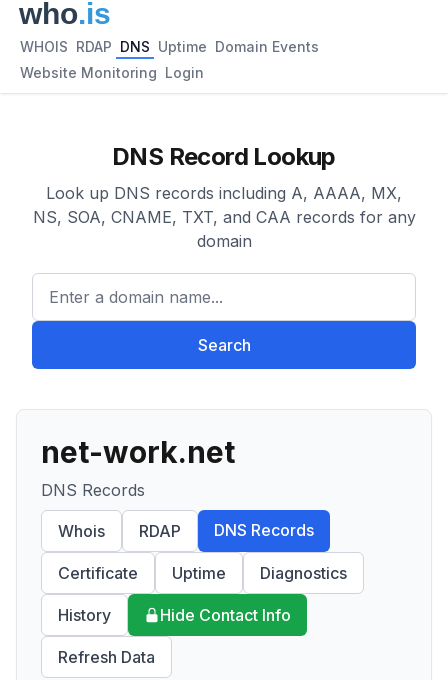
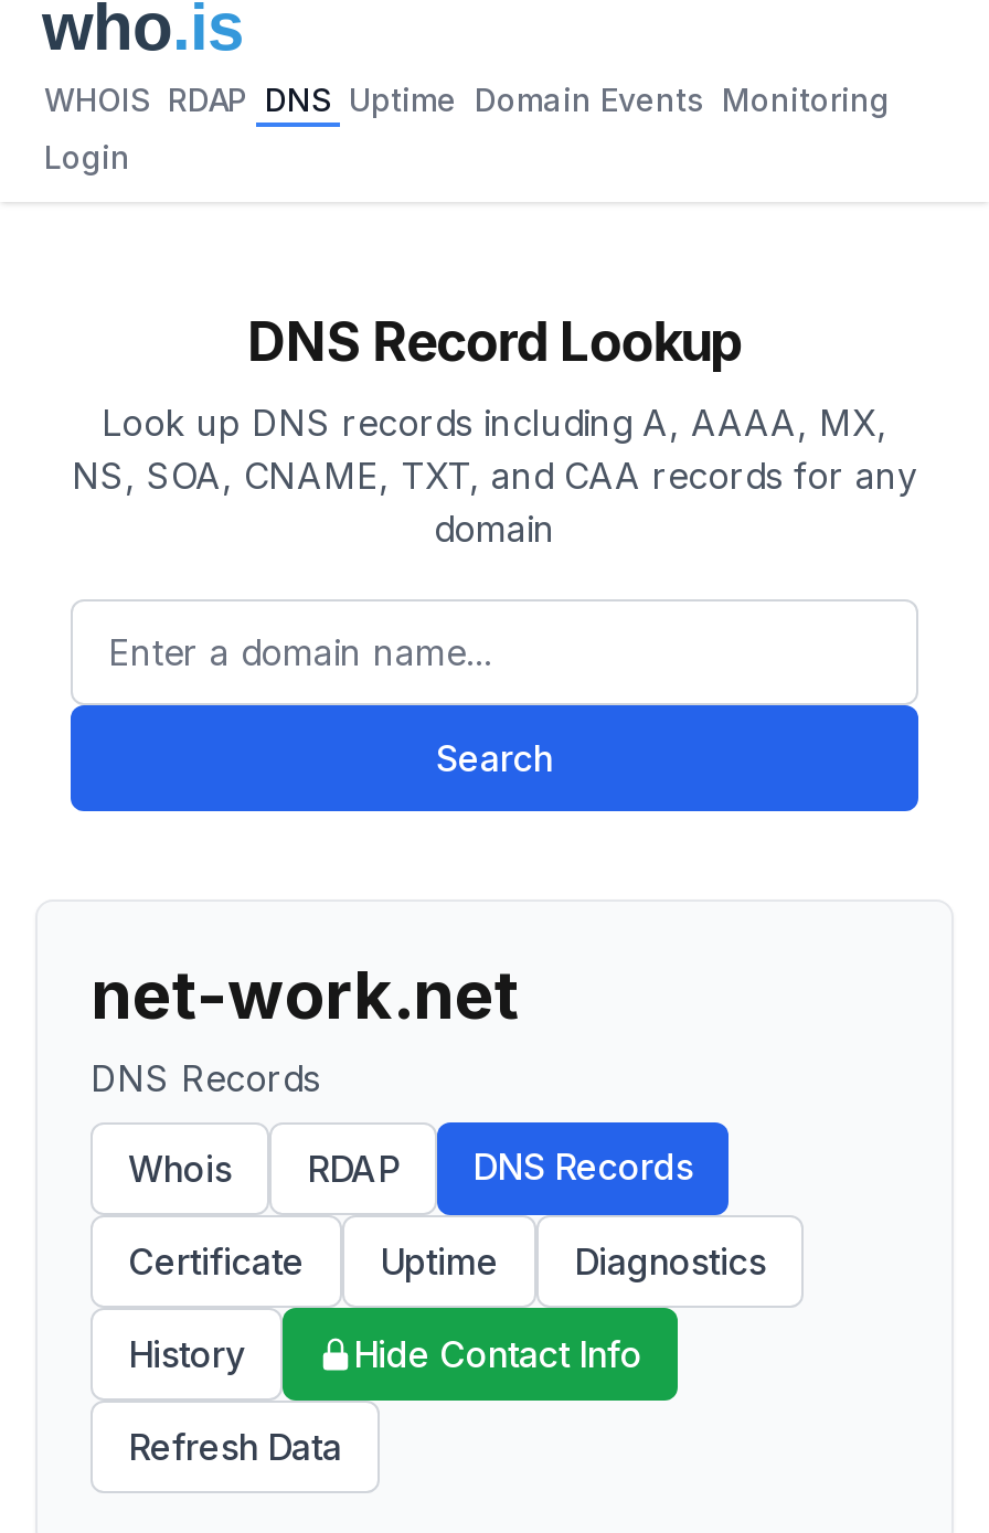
- WHOIS RDAP DNS Uptime Domain Events
+ WHOIS RDAP DNS Uptime Domain Events Monitoring

- Website Monitoring Login
+ Login
